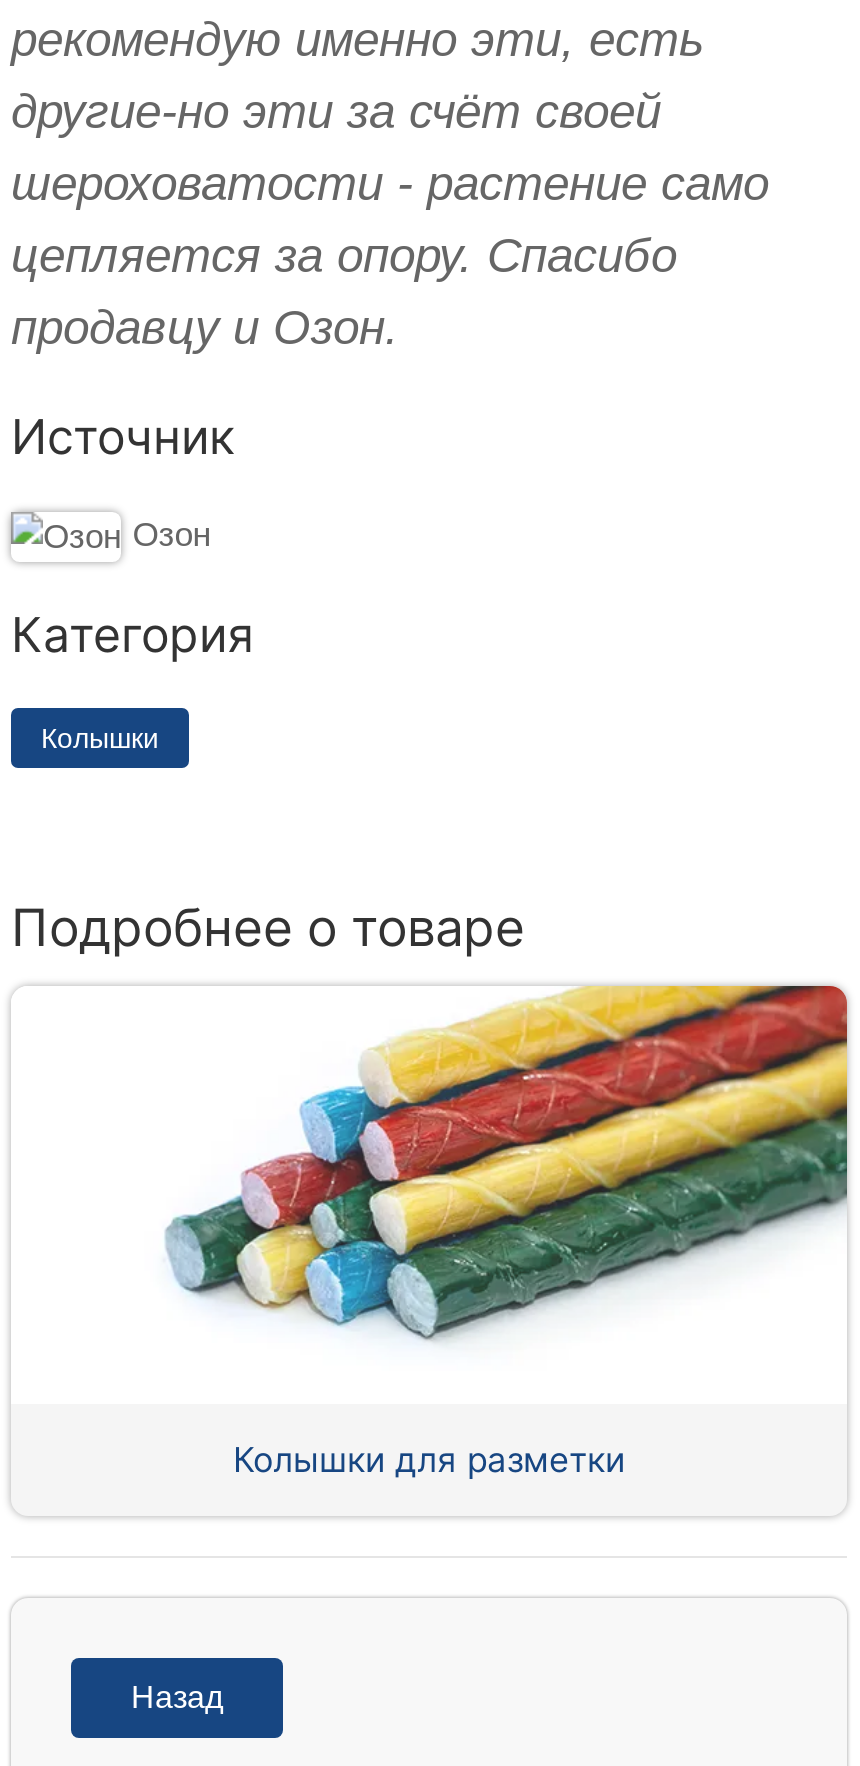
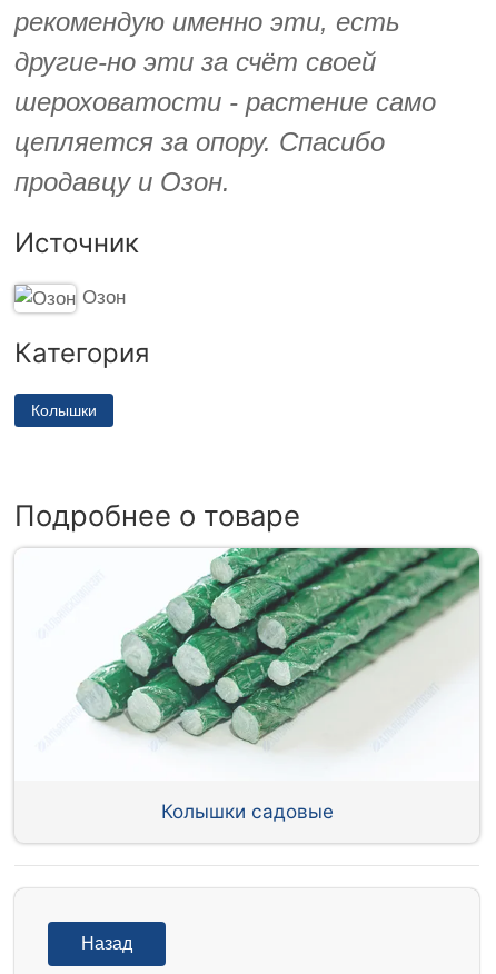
- [image]
+ [image]

- Колышки для разметки
+ Колышки садовые
